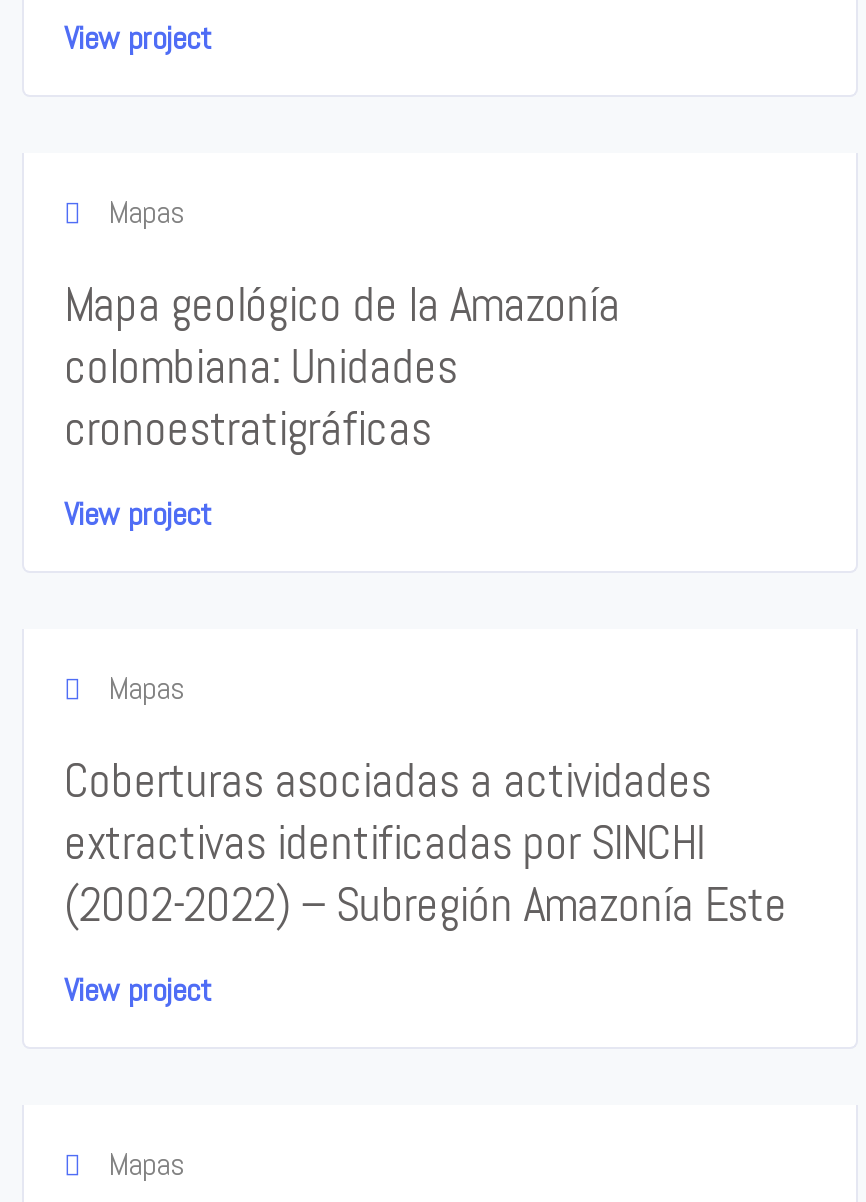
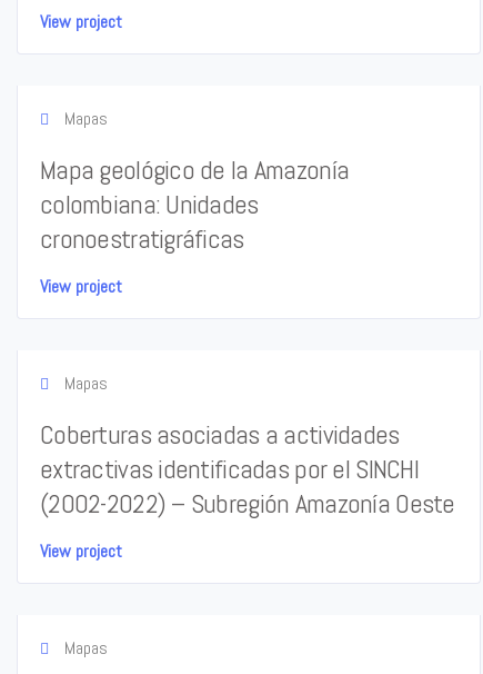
- extractivas identificadas por SINCHI
- (2002-2022) – Subregión Amazonía Este
+ extractivas identificadas por el SINCHI
+ (2002-2022) – Subregión Amazonía Oeste
